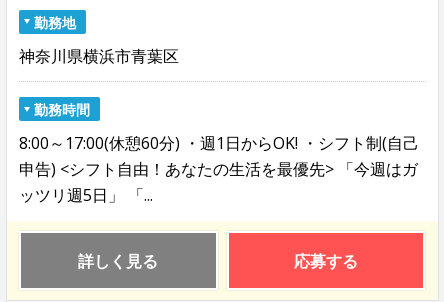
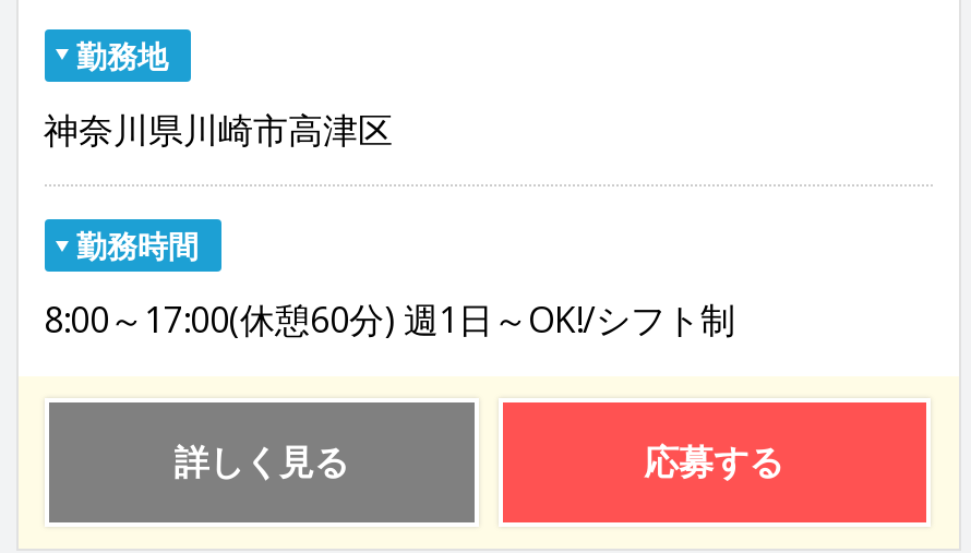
- 神奈川県横浜市青葉区
+ 神奈川県川崎市高津区

- 8:00～17:00(休憩60分) ・週1日からOK! ・シフト制(自己
- 申告) <シフト自由！あなたの生活を最優先> 「今週はガ
- ッツリ週5日」 「...
+ 8:00～17:00(休憩60分) 週1日～OK!/シフト制
